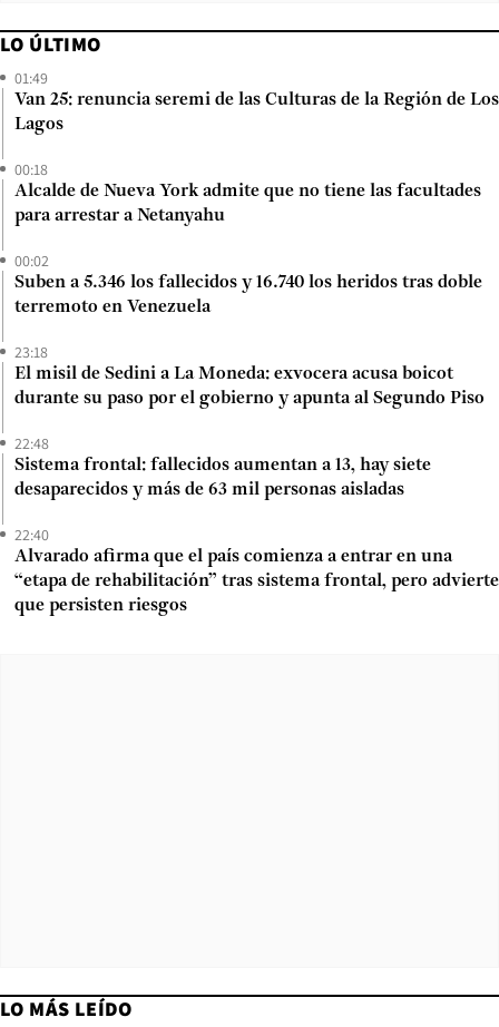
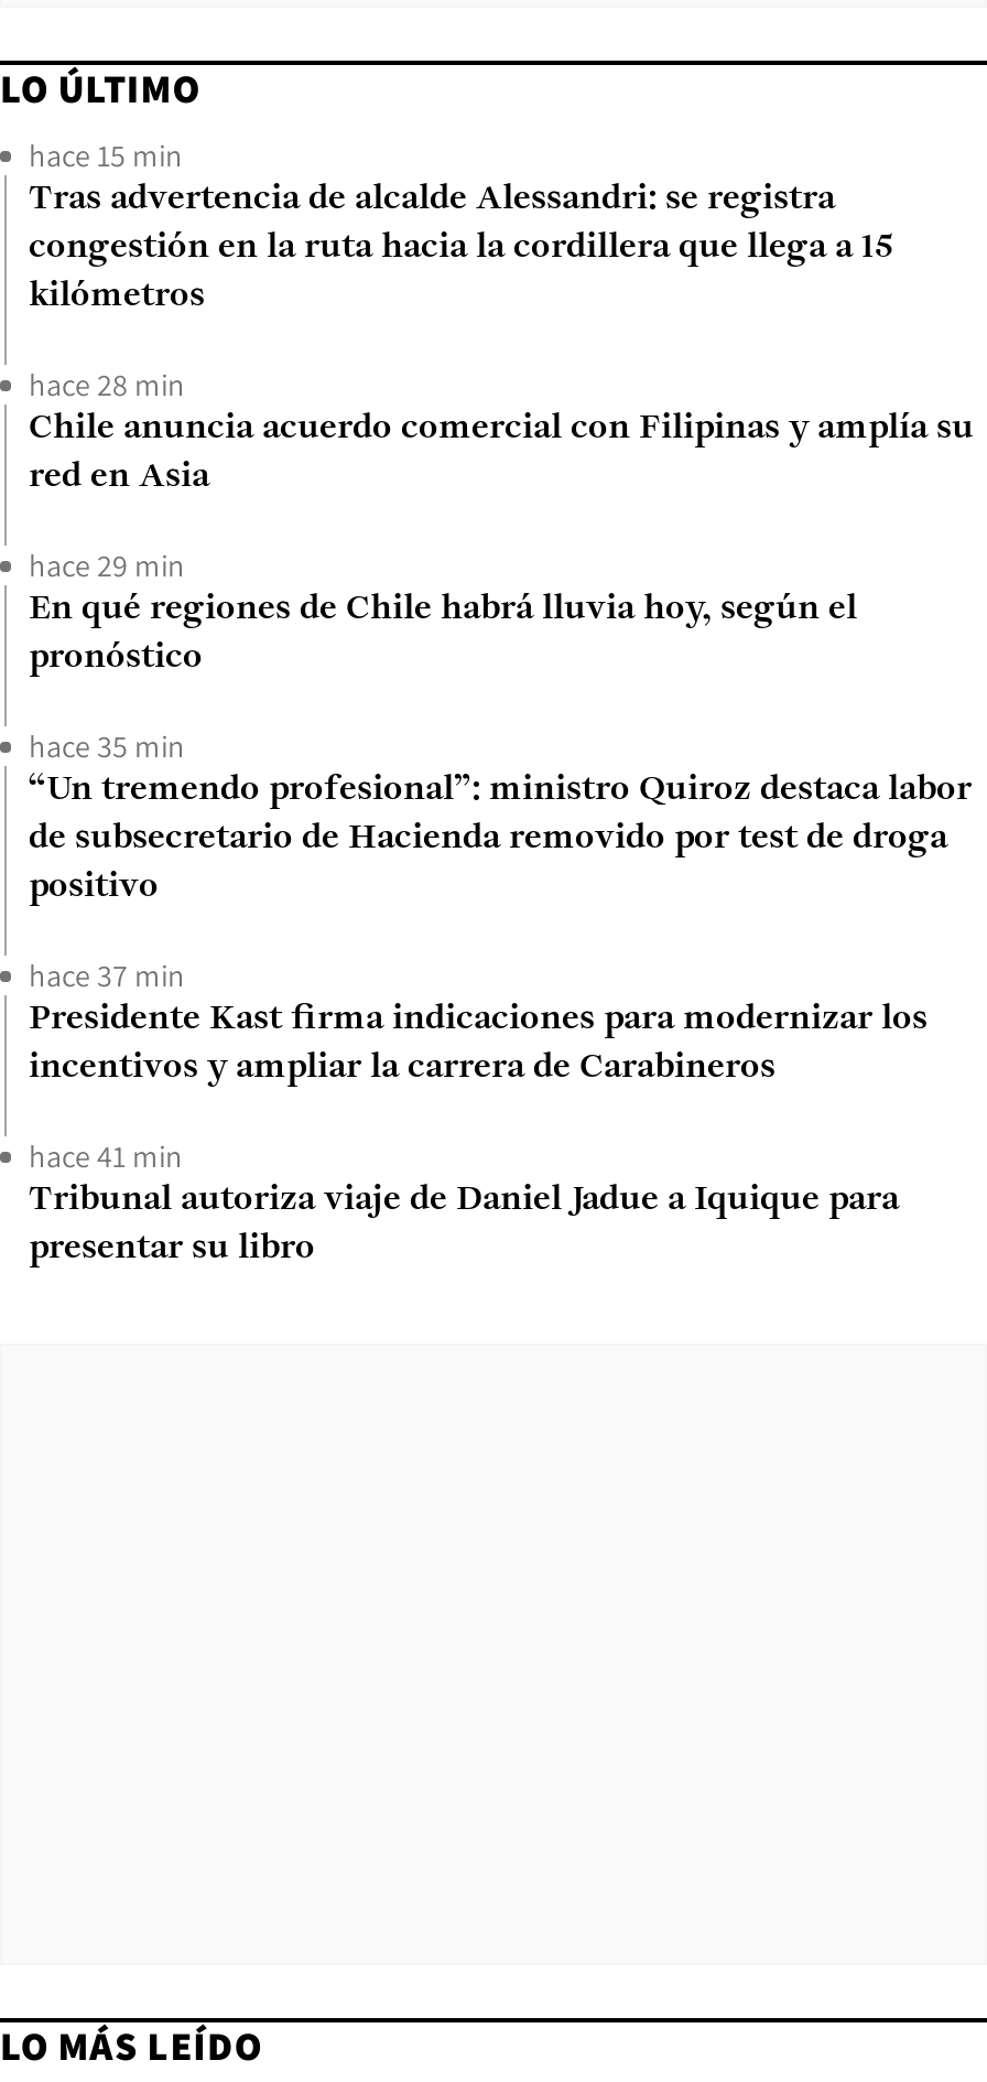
- 01:49
- Van 25: renuncia seremi de las Culturas de la Región de Los
- Lagos
+ hace 15 min
+ Tras advertencia de alcalde Alessandri: se registra
+ congestión en la ruta hacia la cordillera que llega a 15
+ kilómetros

- 00:18
- Alcalde de Nueva York admite que no tiene las facultades
- para arrestar a Netanyahu
+ hace 28 min
+ Chile anuncia acuerdo comercial con Filipinas y amplía su
+ red en Asia

- 00:02
- Suben a 5.346 los fallecidos y 16.740 los heridos tras doble
- terremoto en Venezuela
+ hace 29 min
+ En qué regiones de Chile habrá lluvia hoy, según el
+ pronóstico

- 23:18
- El misil de Sedini a La Moneda: exvocera acusa boicot
- durante su paso por el gobierno y apunta al Segundo Piso
+ hace 35 min
+ “Un tremendo profesional”: ministro Quiroz destaca labor
+ de subsecretario de Hacienda removido por test de droga
+ positivo

- 22:48
- Sistema frontal: fallecidos aumentan a 13, hay siete
- desaparecidos y más de 63 mil personas aisladas
+ hace 37 min
+ Presidente Kast firma indicaciones para modernizar los
+ incentivos y ampliar la carrera de Carabineros

- 22:40
- Alvarado afirma que el país comienza a entrar en una
- “etapa de rehabilitación” tras sistema frontal, pero advierte
- que persisten riesgos
+ hace 41 min
+ Tribunal autoriza viaje de Daniel Jadue a Iquique para
+ presentar su libro
